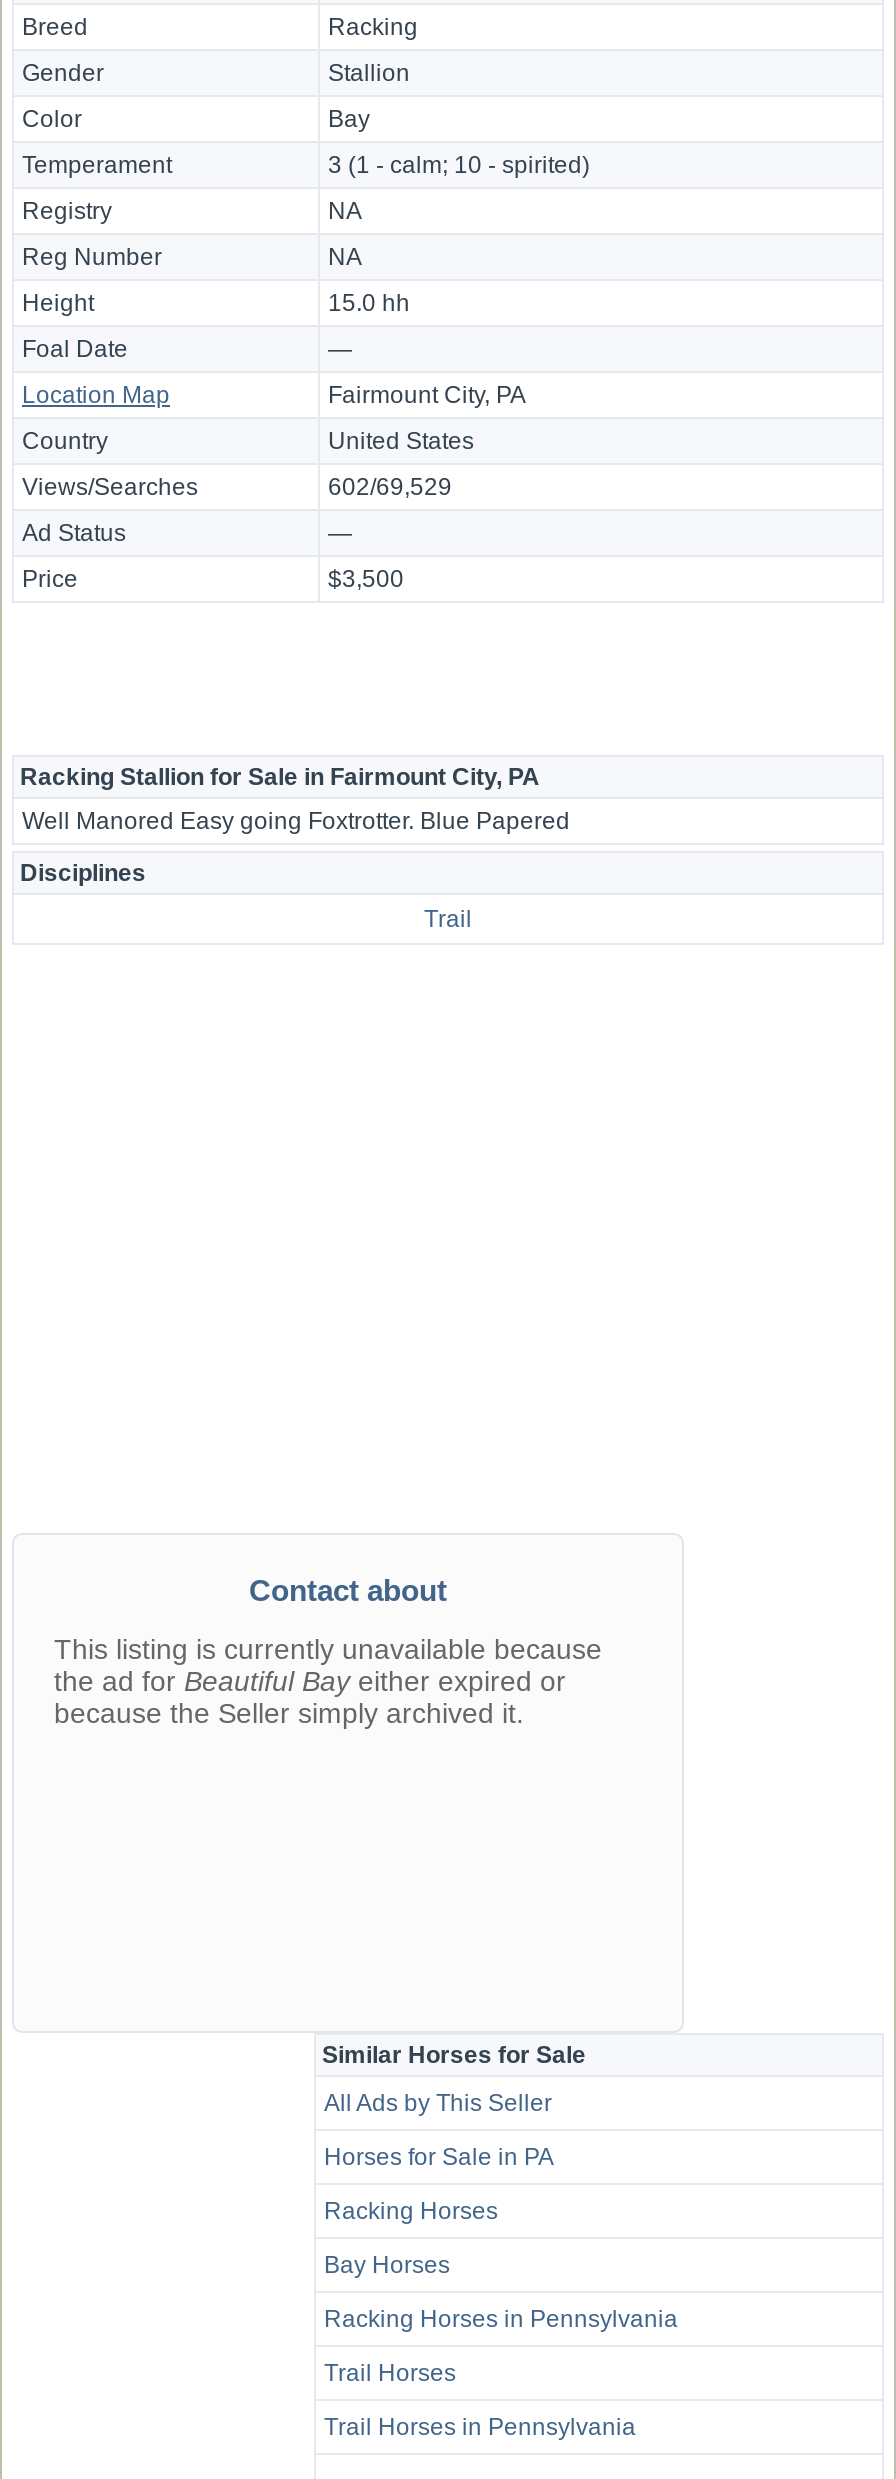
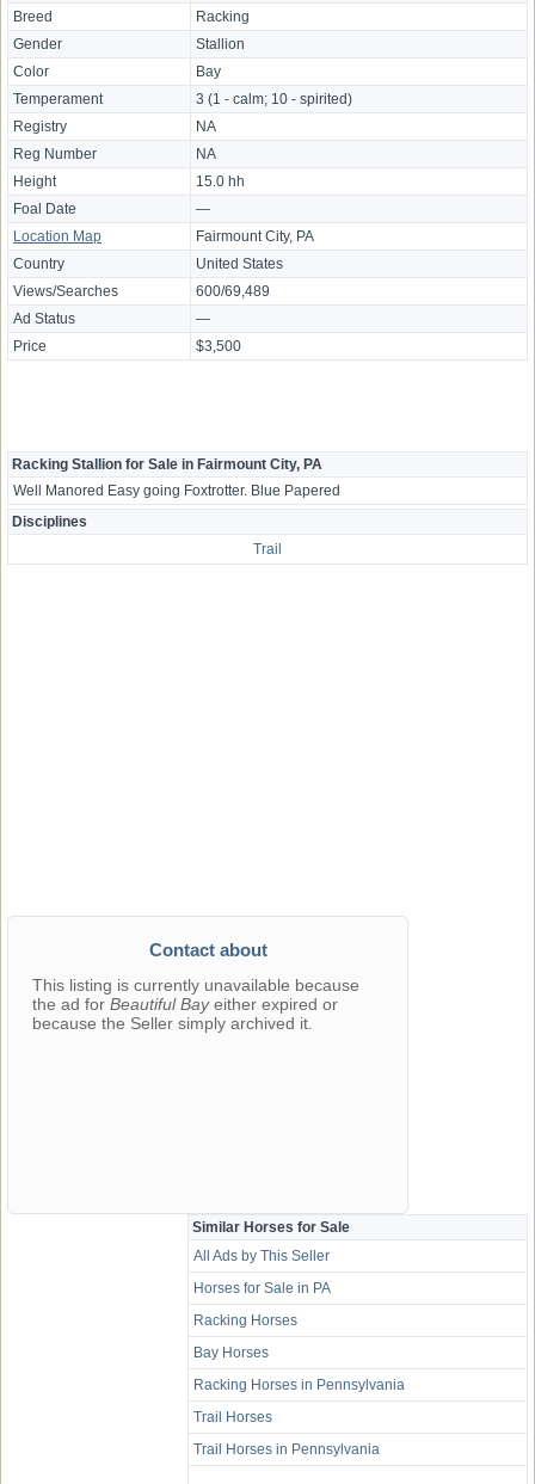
- 602/69,529
+ 600/69,489
